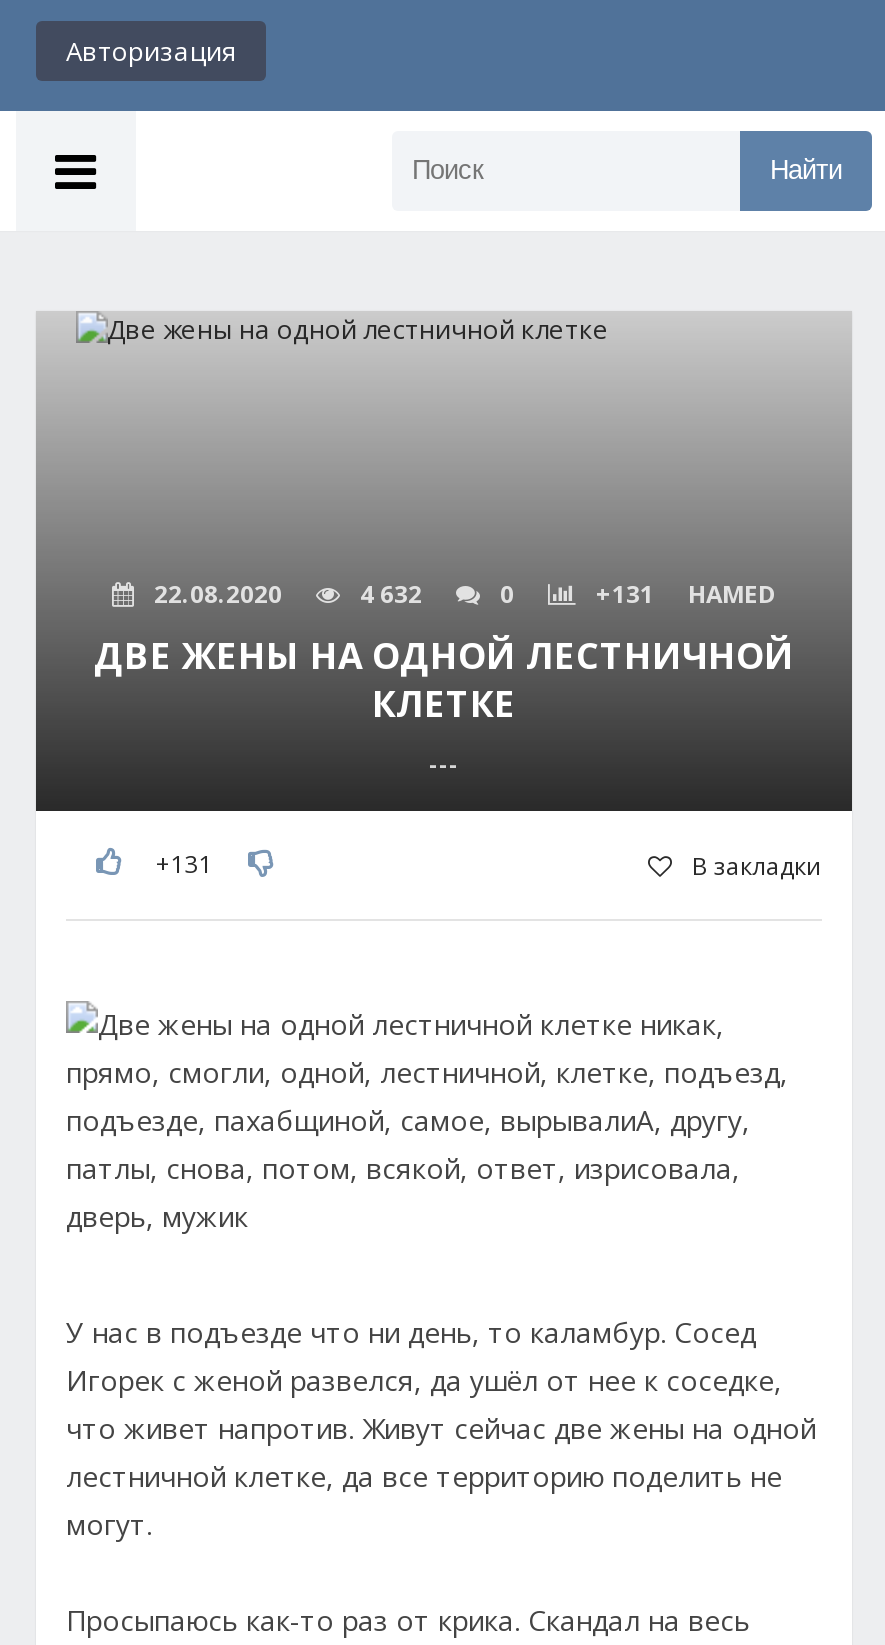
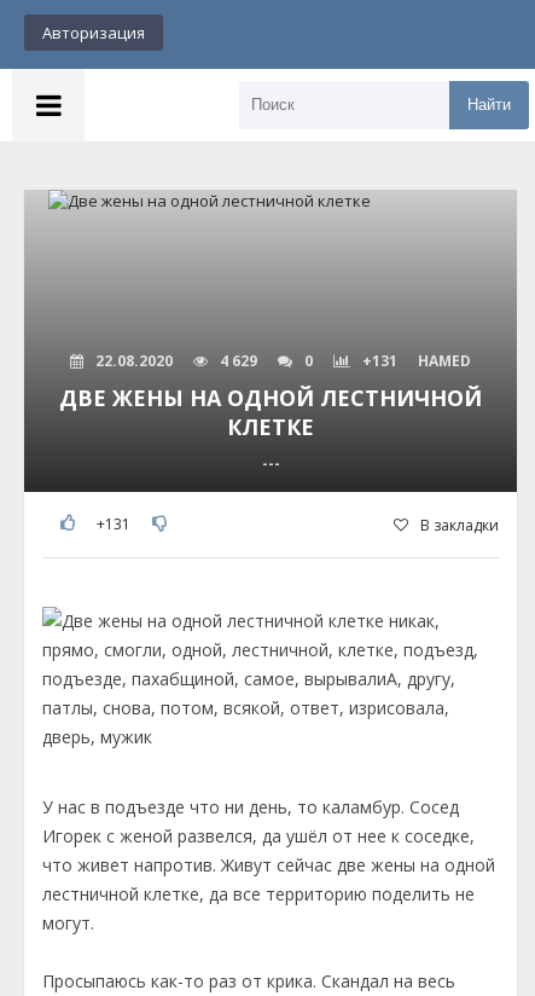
- 4 632
+ 4 629
